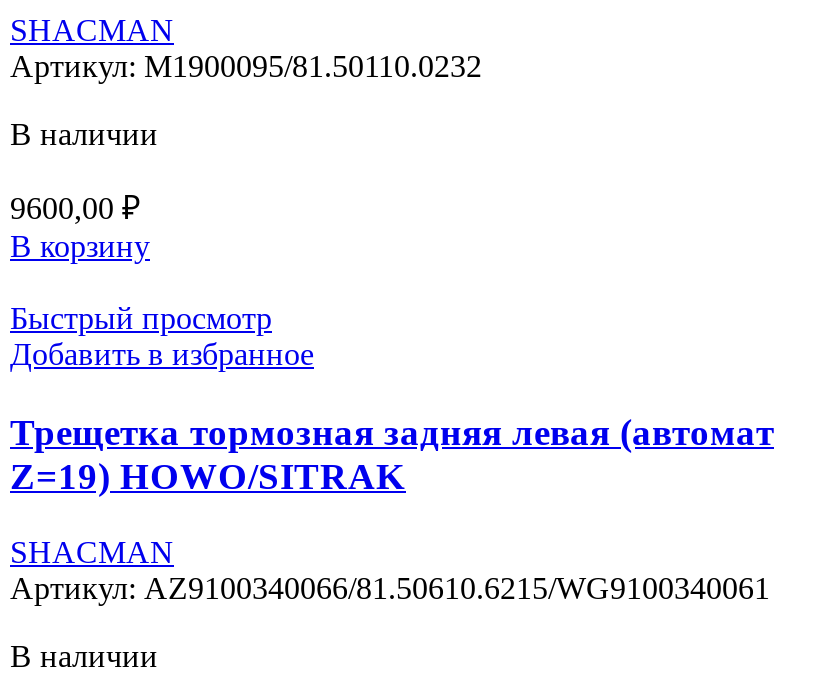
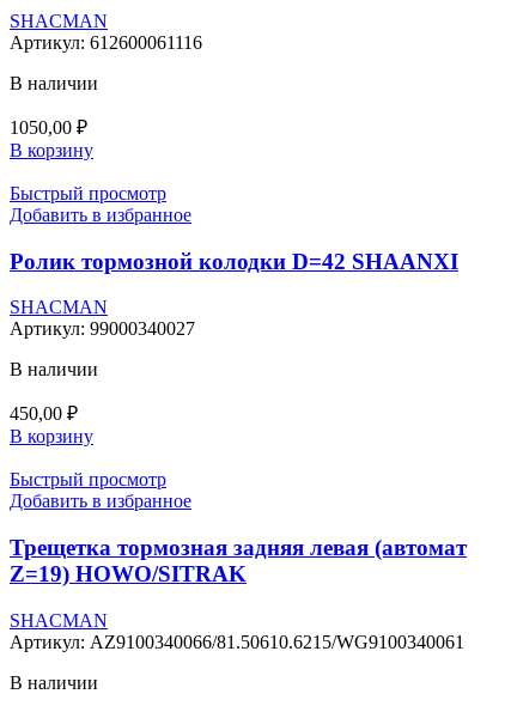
- Артикул: M1900095/81.50110.0232
+ Артикул: 612600061116

- 9600,00 ₽
+ 1050,00 ₽
+ В корзину
+ Быстрый просмотр
+ Добавить в избранное
+ Ролик тормозной колодки D=42 SHAANXI
+ SHACMAN
+ Артикул: 99000340027
+ В наличии
+ 450,00 ₽
